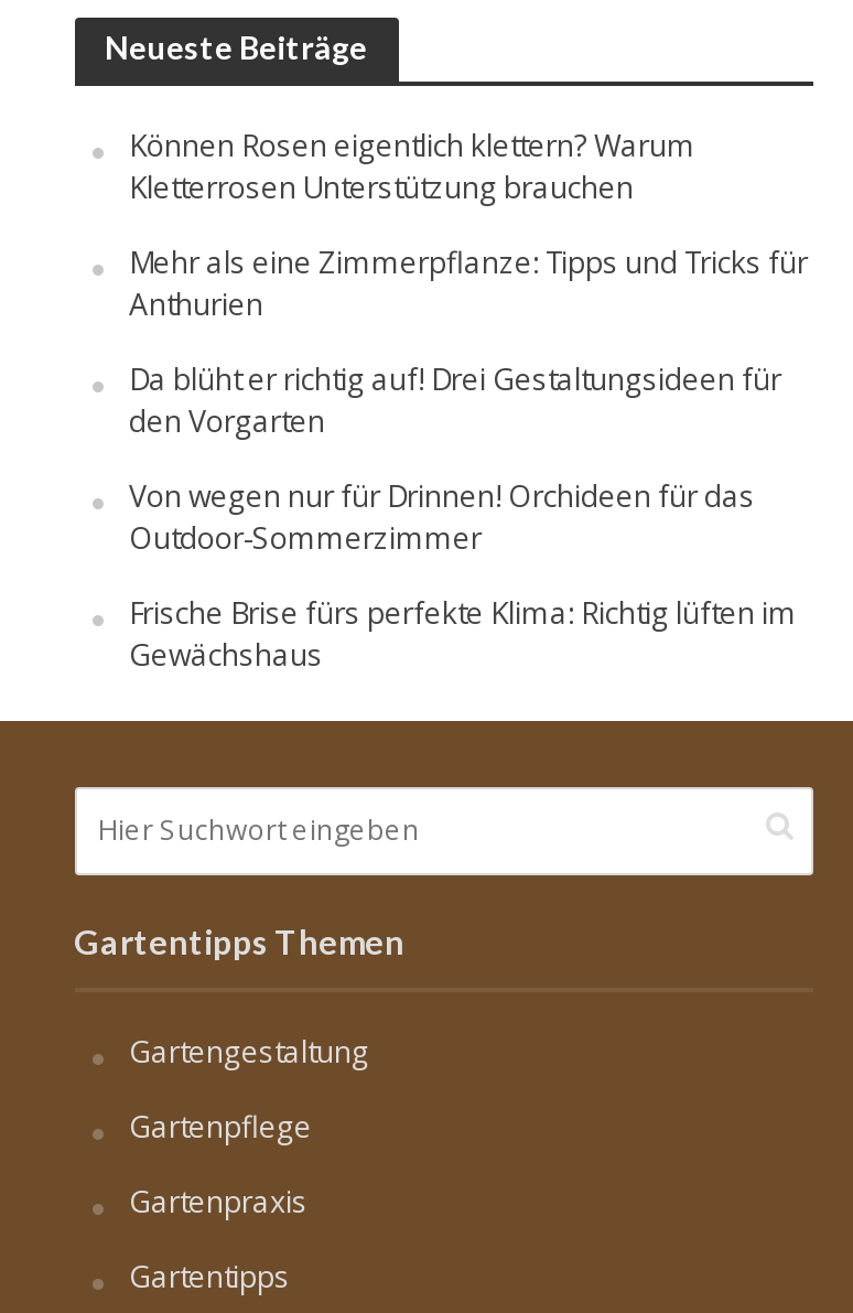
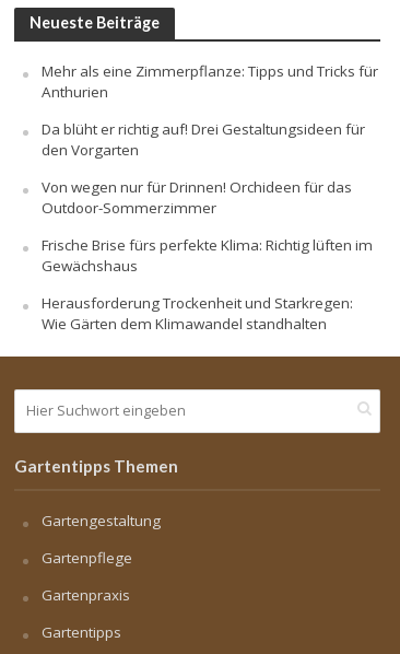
- Können Rosen eigentlich klettern? Warum
- Kletterrosen Unterstützung brauchen

moved up: Mehr als eine Zimmerpflanze: Tipps und Tricks für | Anthurien | Da blüht er richtig auf! Drei Gestaltungsideen für | den Vorgarten | Von wegen nur für Drinnen! Orchideen für das | Outdoor-Sommerzimmer | Frische Brise fürs perfekte Klima: Richtig lüften im | Gewächshaus

+ Herausforderung Trockenheit und Starkregen:
+ Wie Gärten dem Klimawandel standhalten
